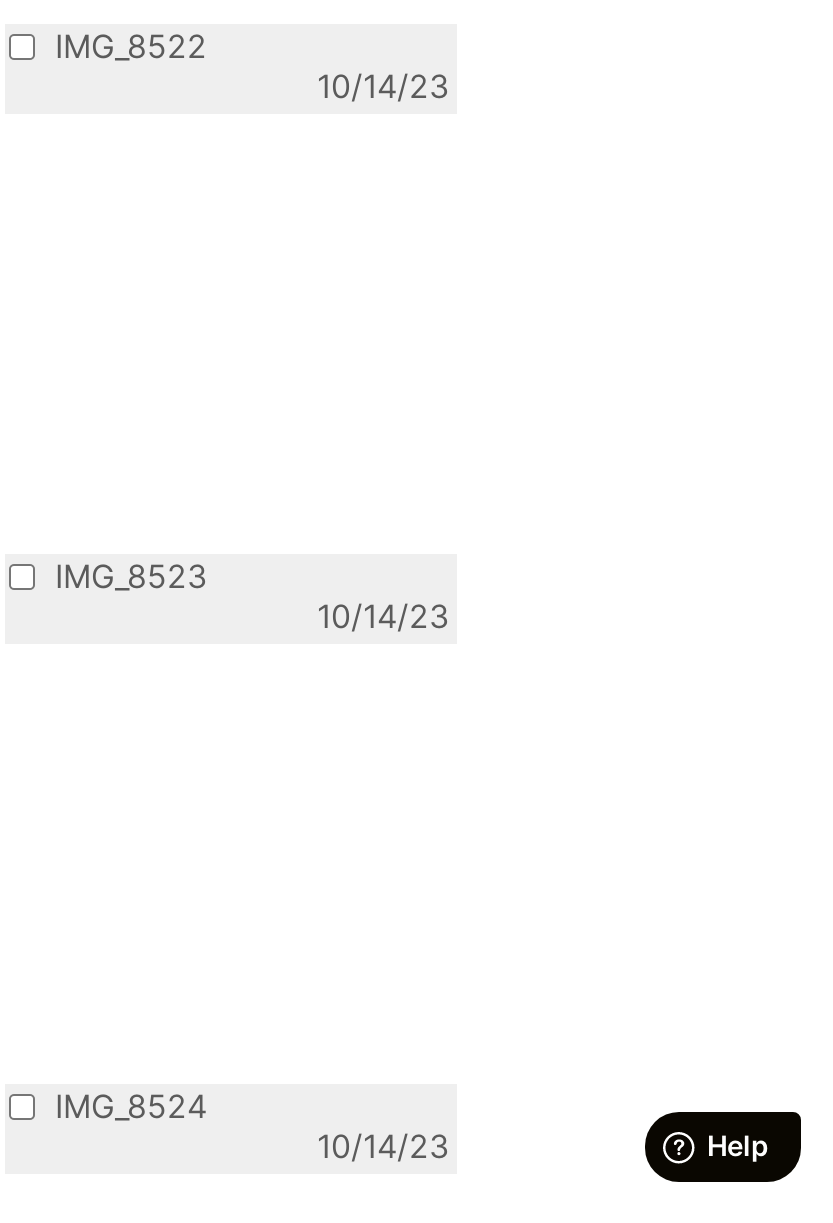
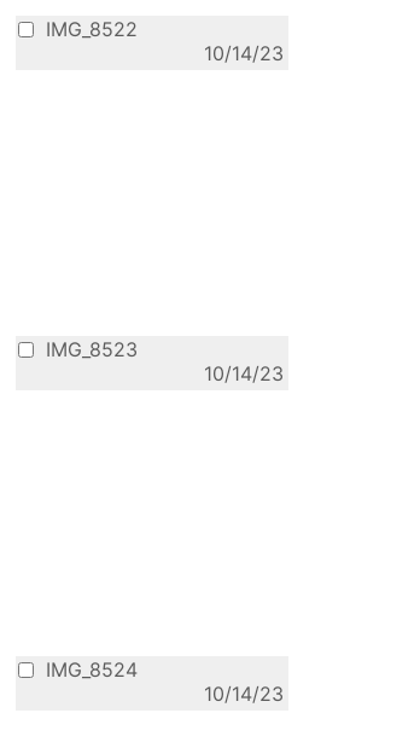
- [image]
